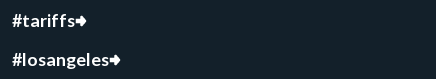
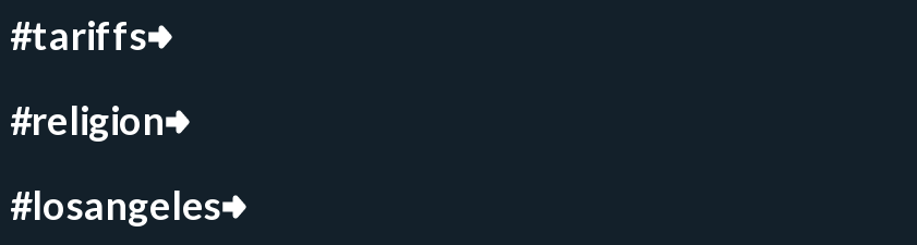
+ #religion
